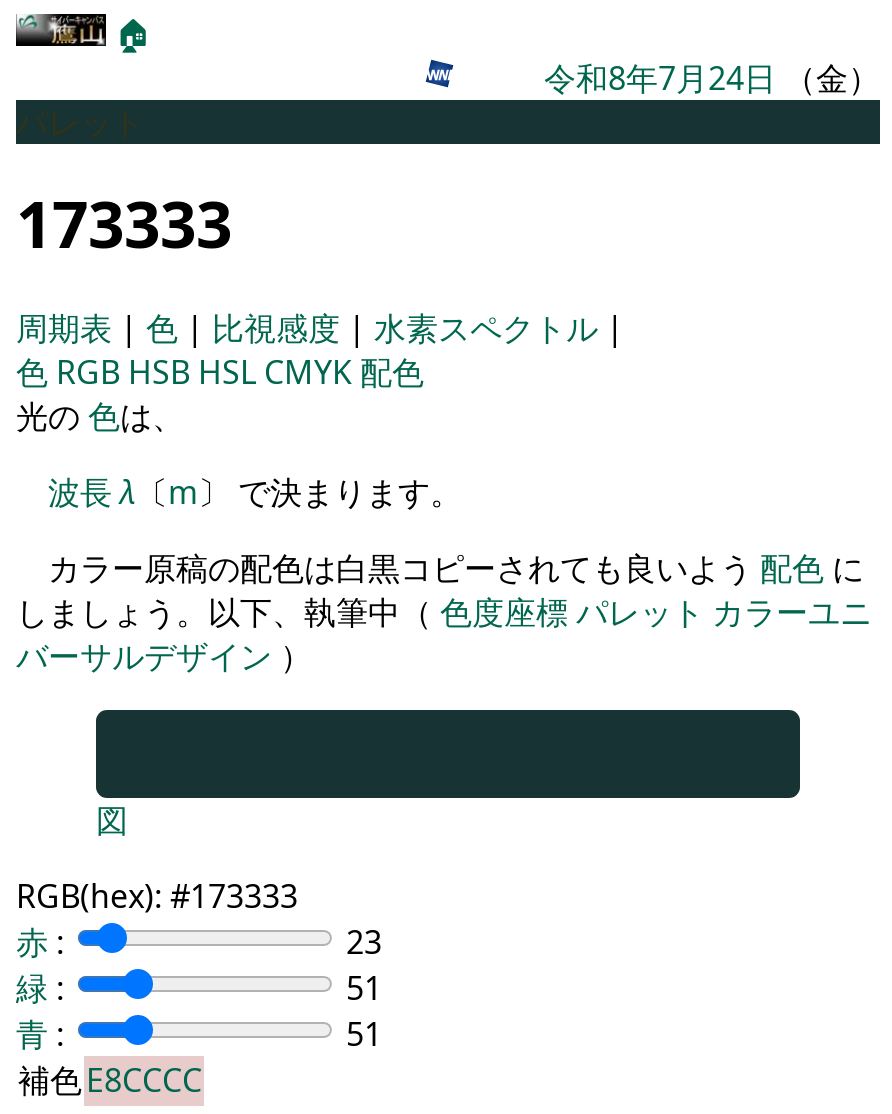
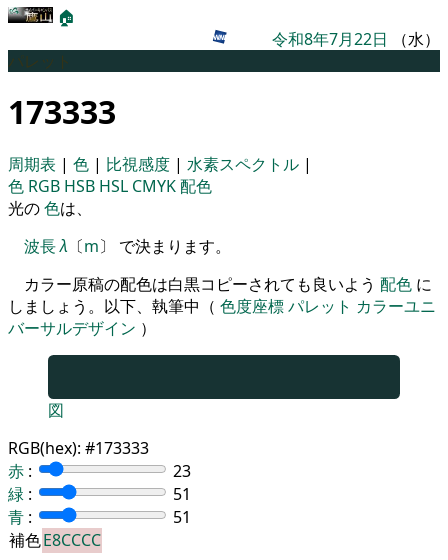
- 令和8年7月24日（金）
+ 令和8年7月22日（水）
